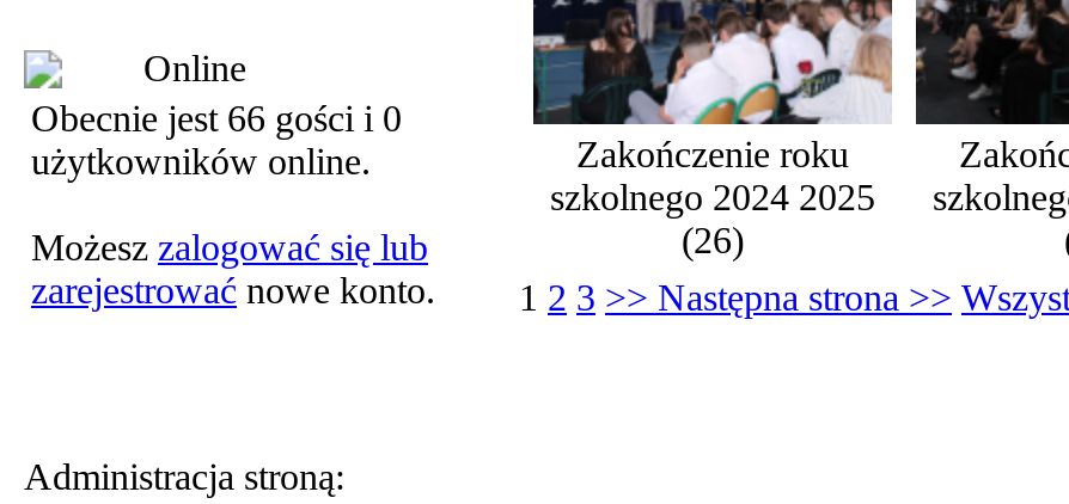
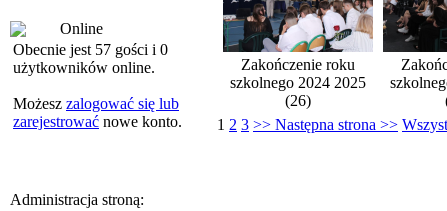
- Obecnie jest 66 gości i 0
+ Obecnie jest 57 gości i 0
